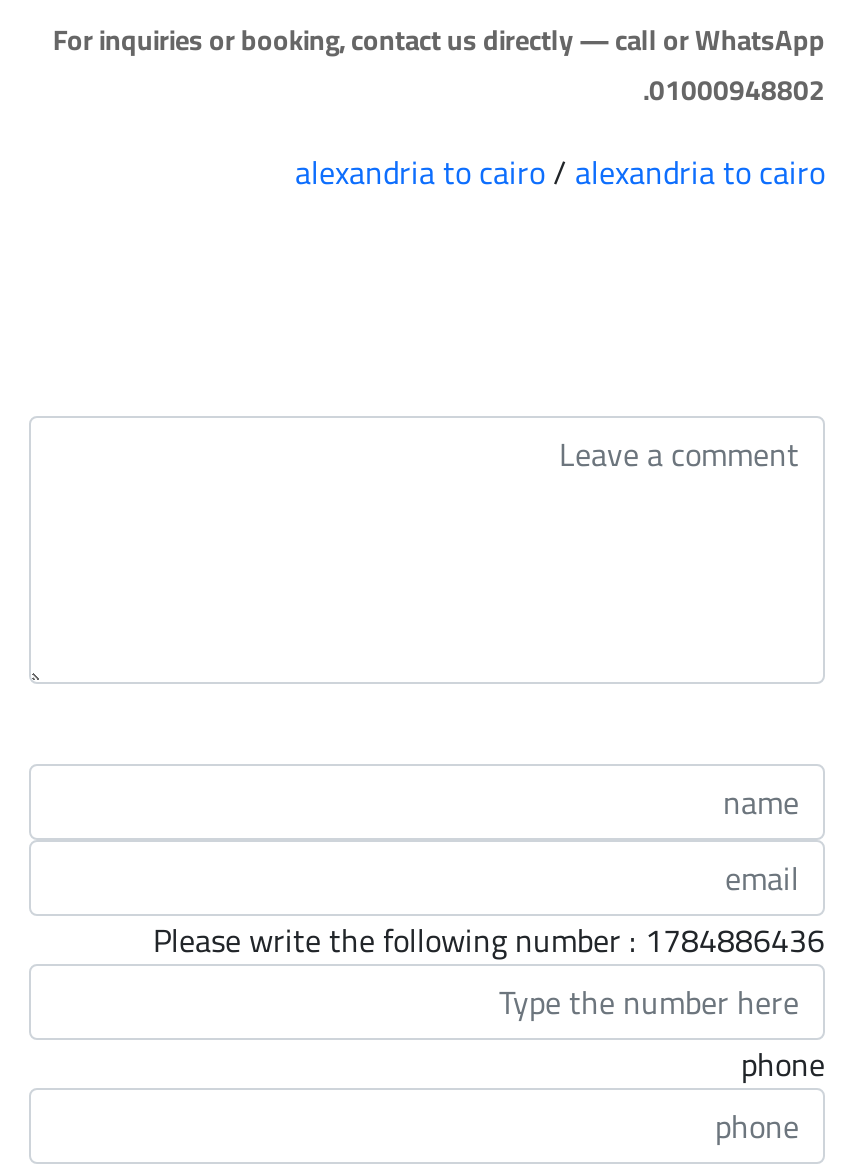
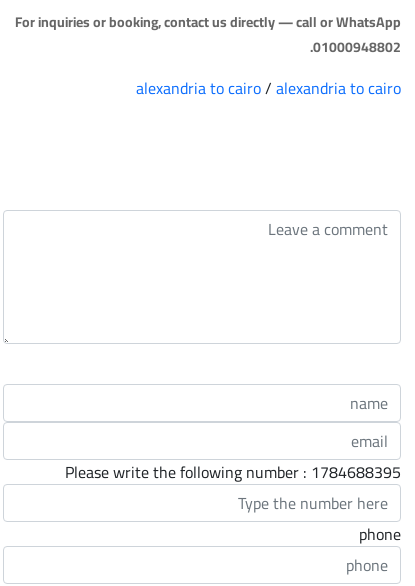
- Please write the following number : 1784886436
+ Please write the following number : 1784688395
